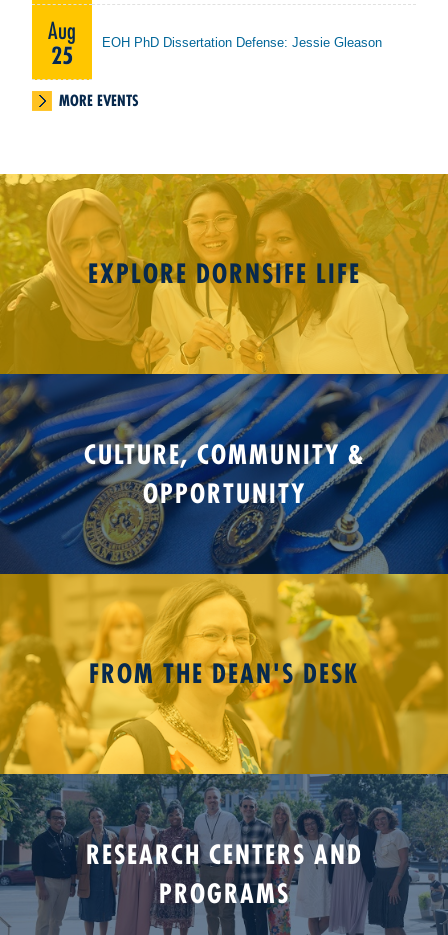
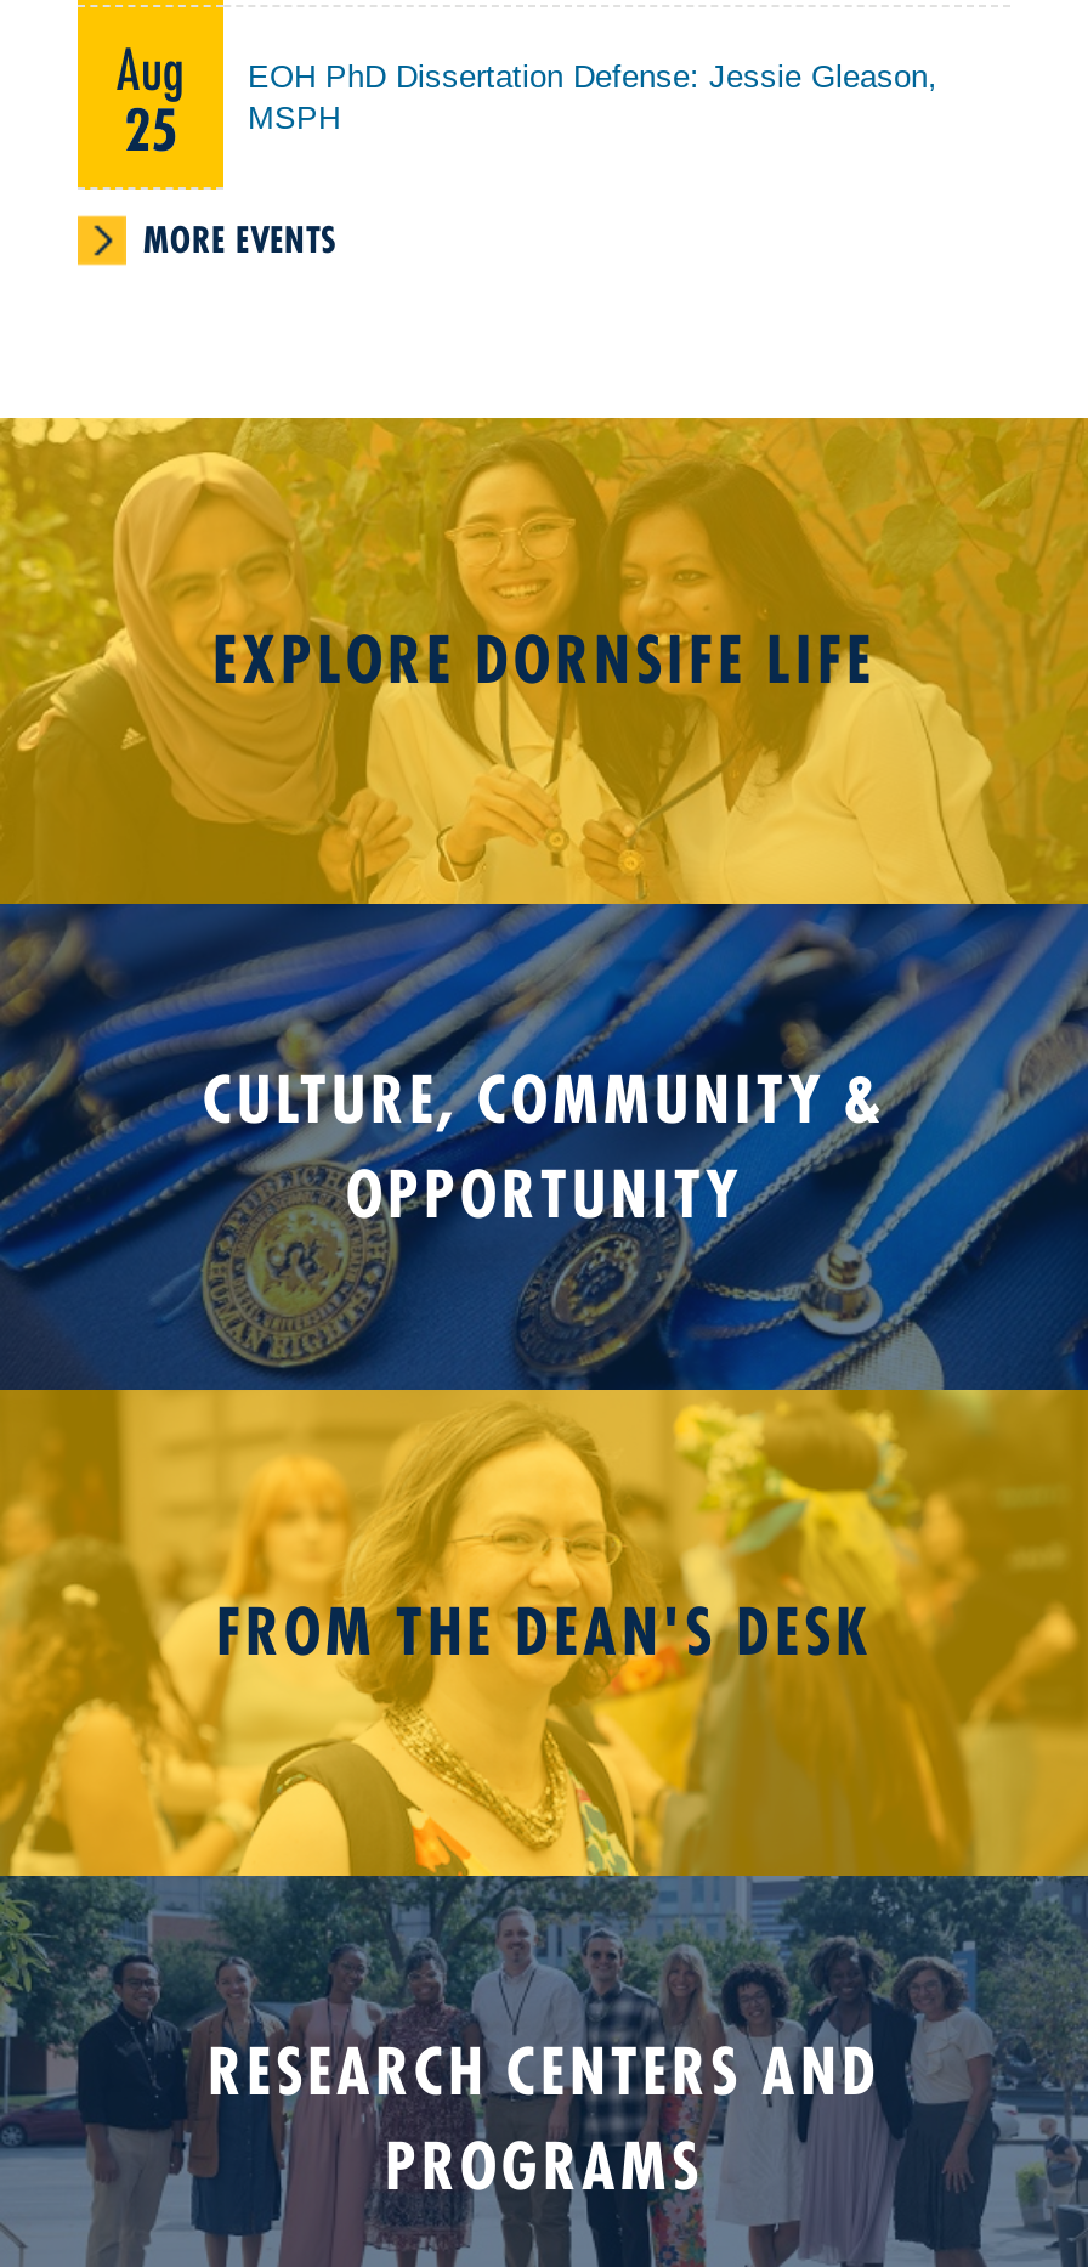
- EOH PhD Dissertation Defense: Jessie Gleason
+ EOH PhD Dissertation Defense: Jessie Gleason,
+ MSPH
